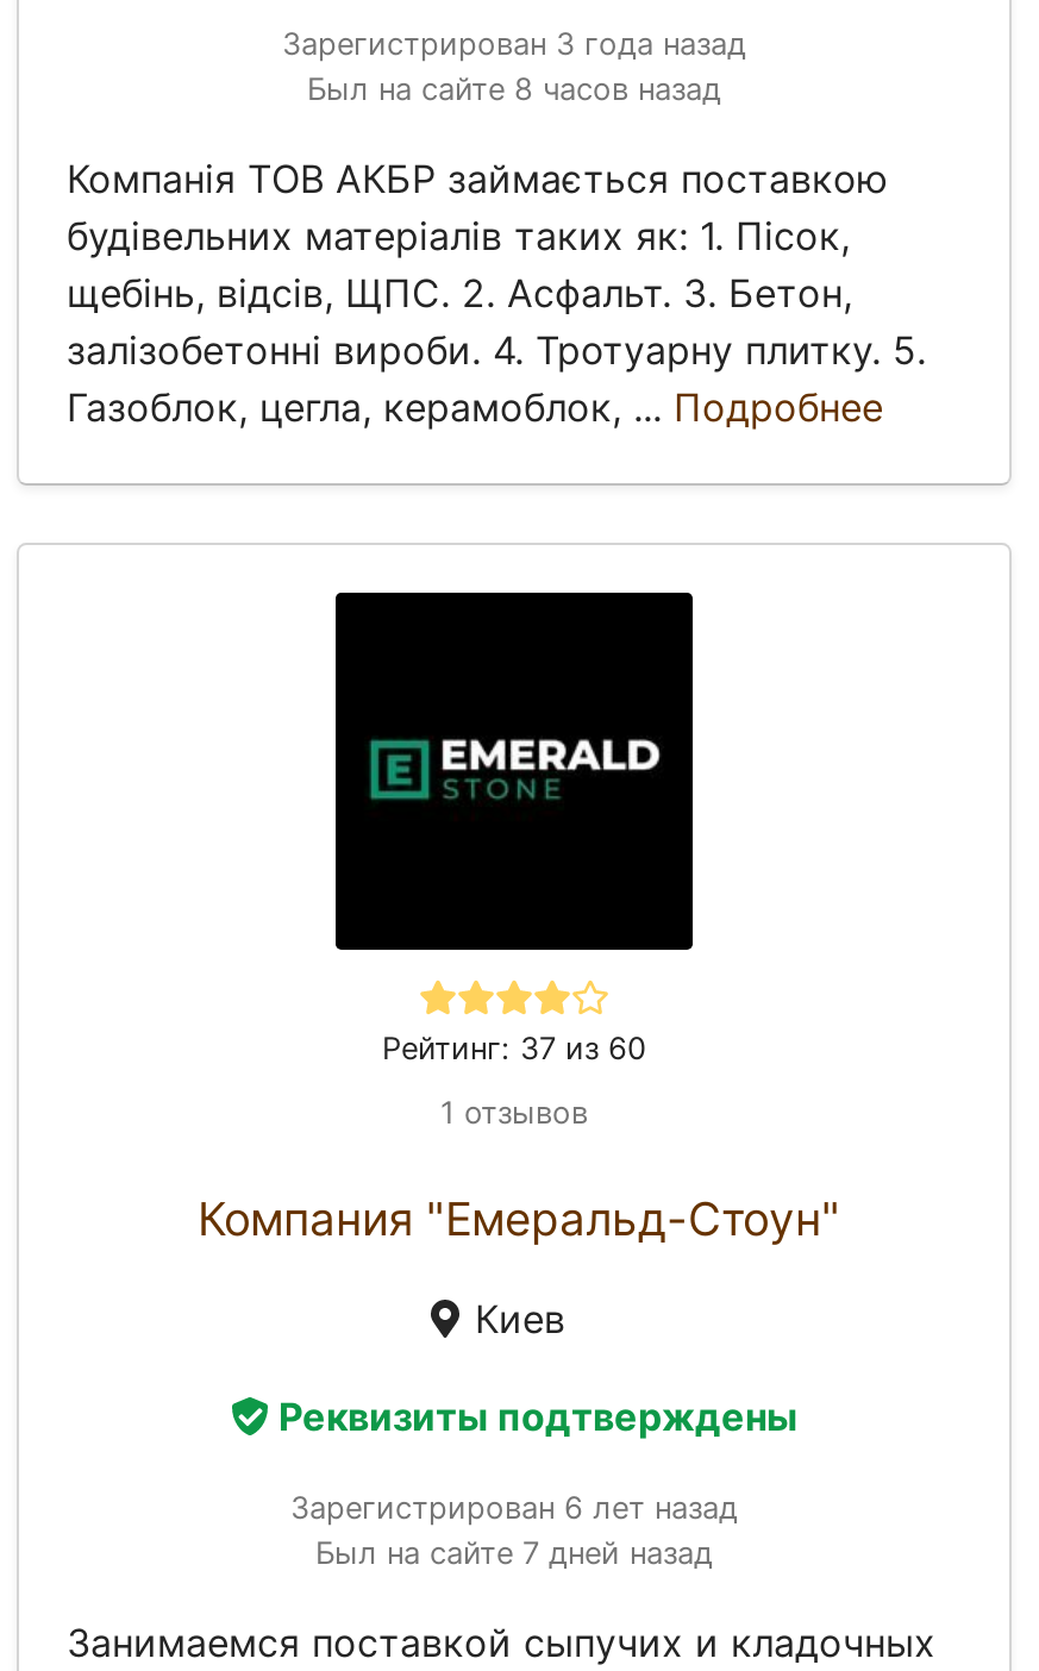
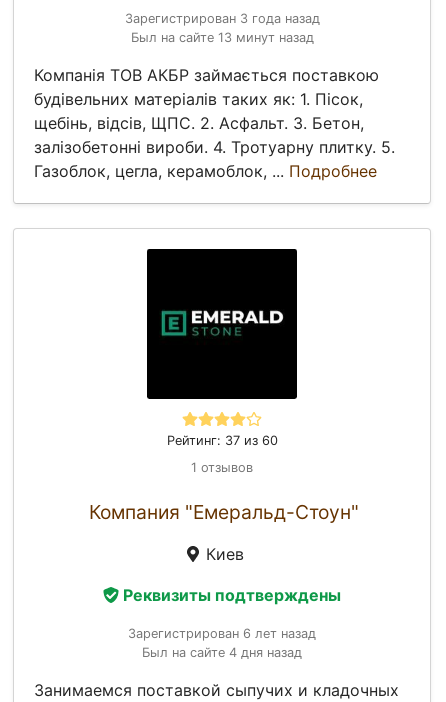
- Был на сайте 8 часов назад
+ Был на сайте 13 минут назад

- Был на сайте 7 дней назад
+ Был на сайте 4 дня назад
